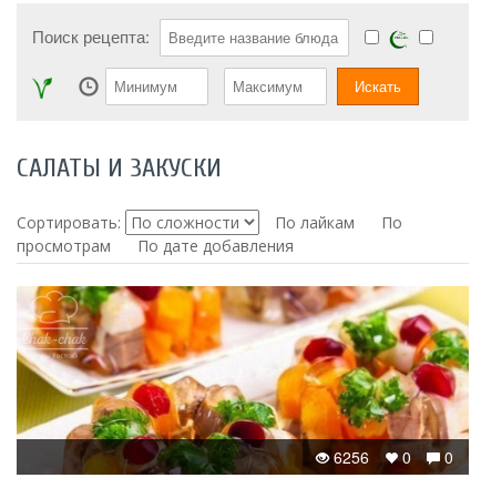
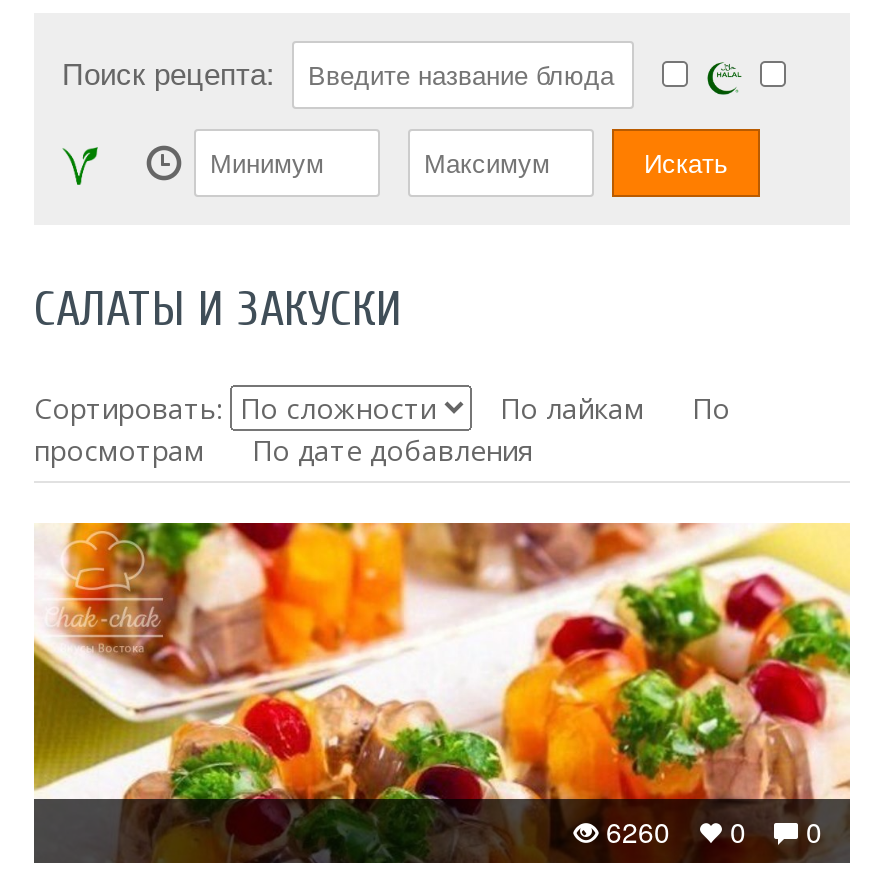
- 6256 0 0
+ 6260 0 0
